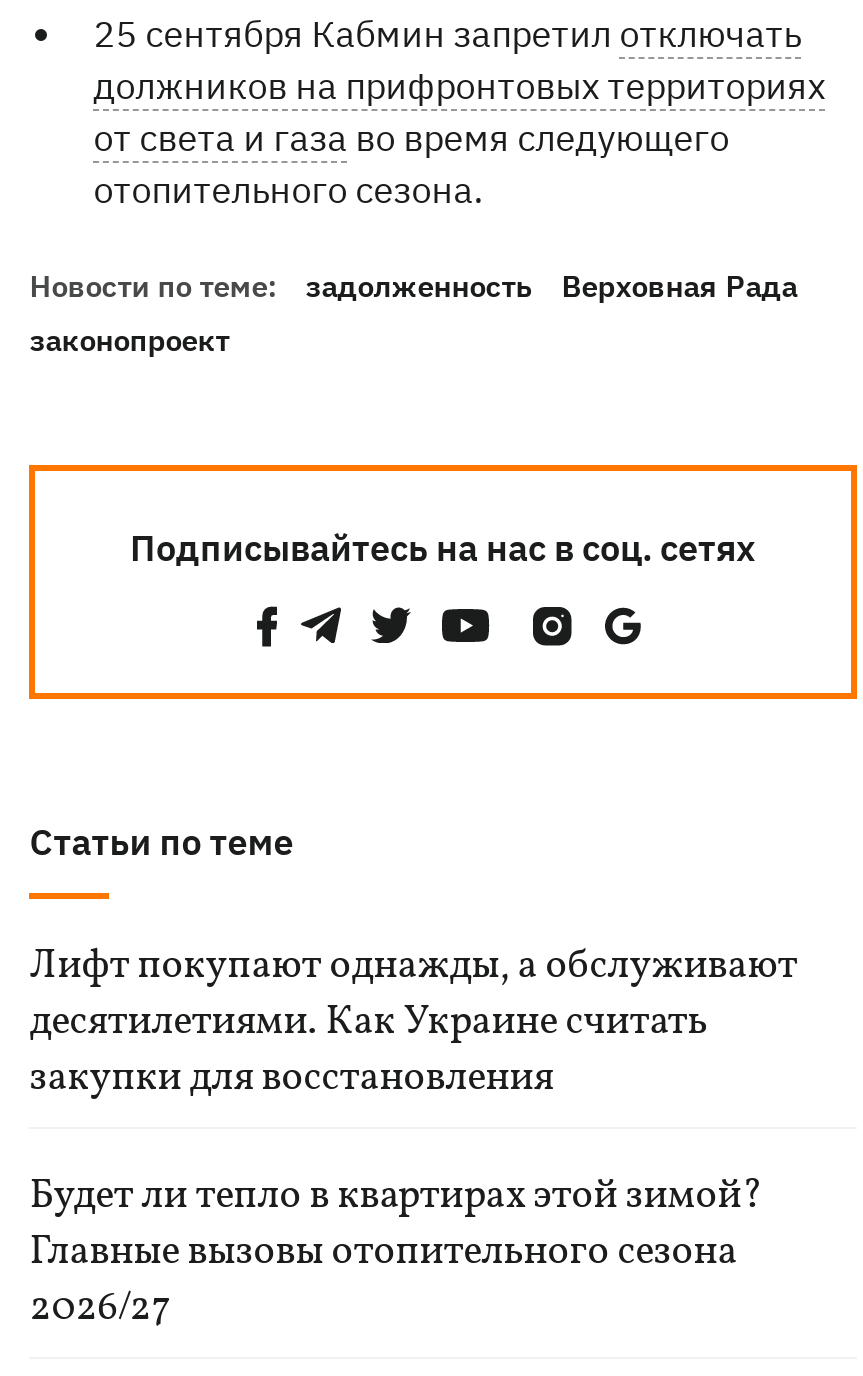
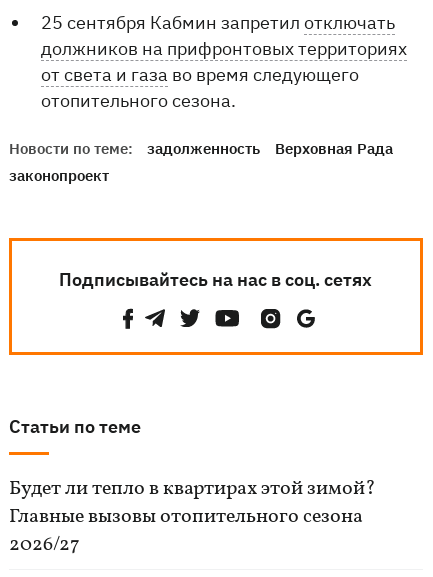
- Лифт покупают однажды, а обслуживают
- десятилетиями. Как Украине считать
- закупки для восстановления
